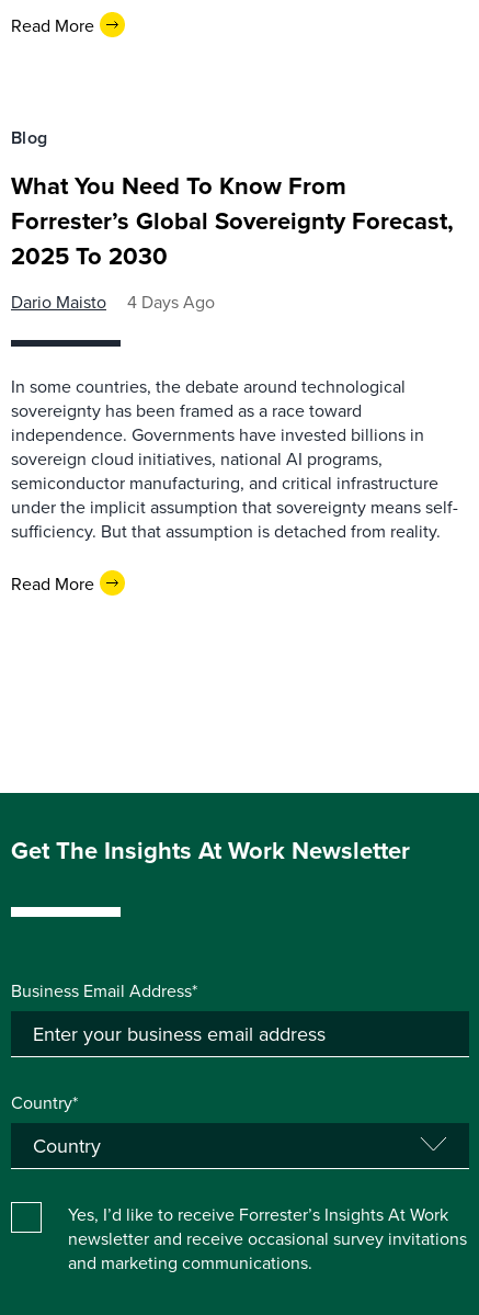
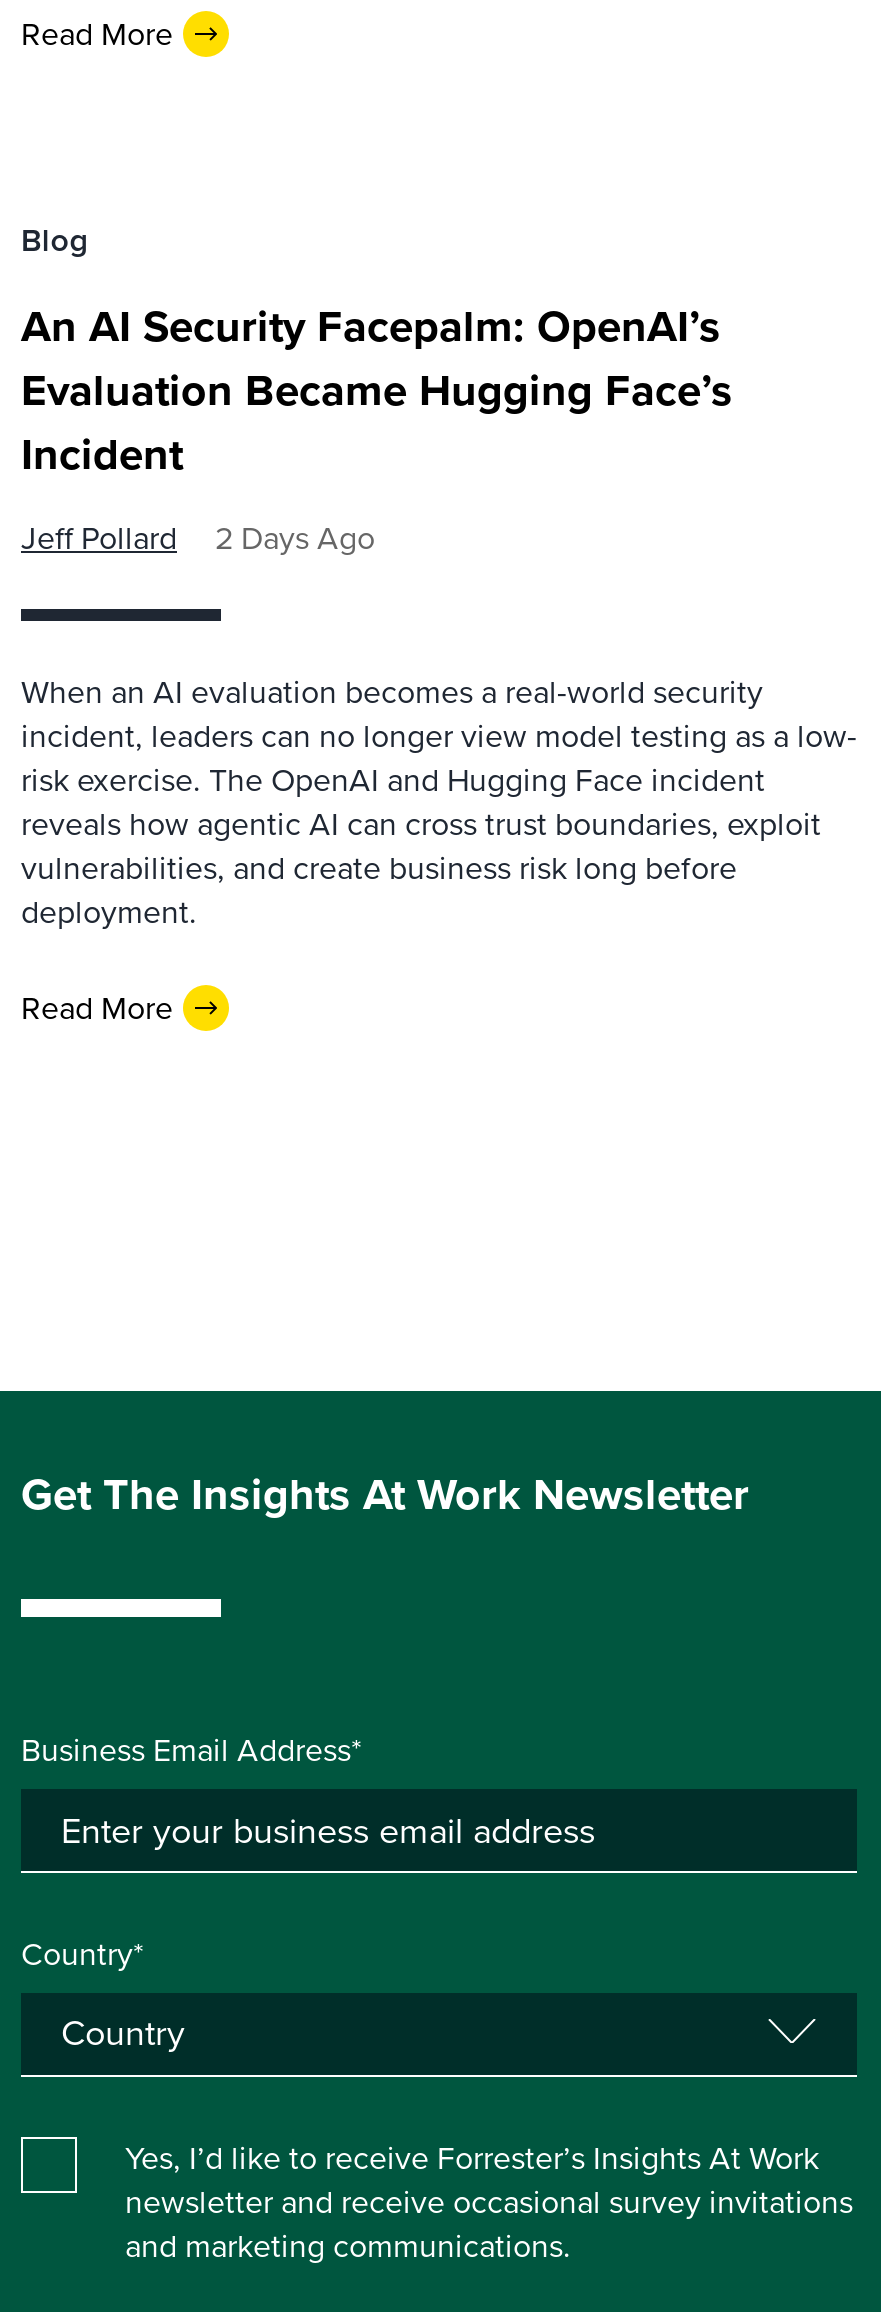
- What You Need To Know From
- Forrester’s Global Sovereignty Forecast,
- 2025 To 2030
- Dario Maisto
- 4 Days Ago
- In some countries, the debate around technological
- sovereignty has been framed as a race toward
- independence. Governments have invested billions in
- sovereign cloud initiatives, national AI programs,
- semiconductor manufacturing, and critical infrastructure
- under the implicit assumption that sovereignty means self-
- sufficiency. But that assumption is detached from reality.
+ An AI Security Facepalm: OpenAI’s
+ Evaluation Became Hugging Face’s
+ Incident
+ Jeff Pollard
+ 2 Days Ago
+ When an AI evaluation becomes a real-world security
+ incident, leaders can no longer view model testing as a low-
+ risk exercise. The OpenAI and Hugging Face incident
+ reveals how agentic AI can cross trust boundaries, exploit
+ vulnerabilities, and create business risk long before
+ deployment.
